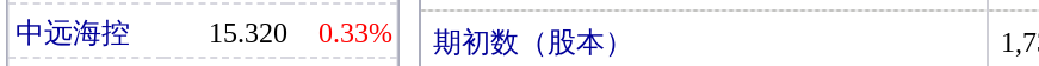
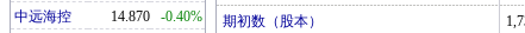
- 15.320
+ 14.870

- 0.33%
+ -0.40%
